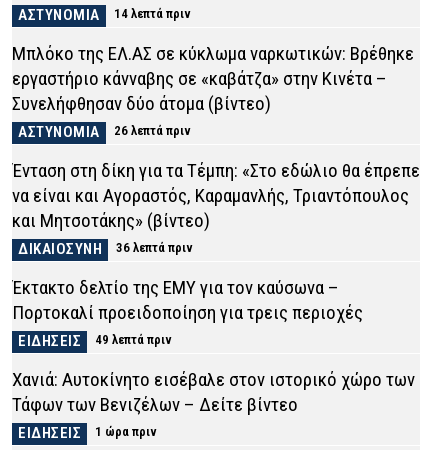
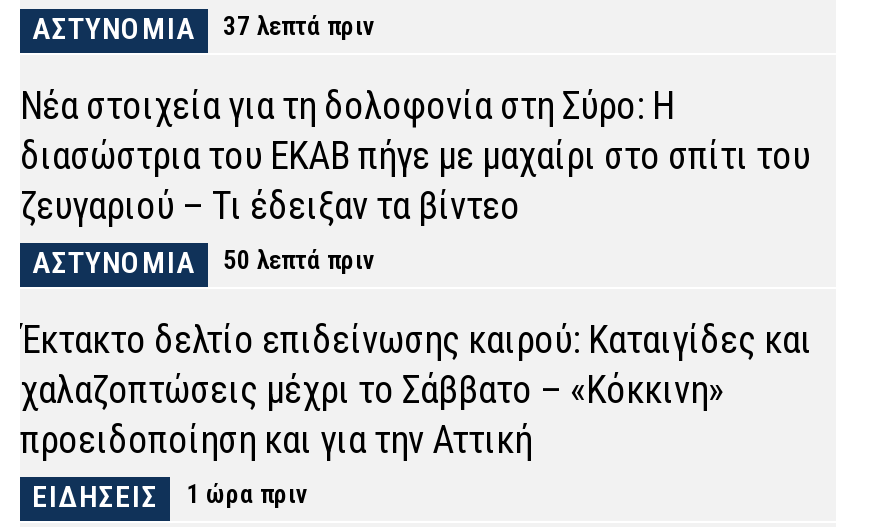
- ΑΣΤΥΝΟΜΙΑ 14 λεπτά πριν
+ ΑΣΤΥΝΟΜΙΑ 37 λεπτά πριν

- Mπλόκο της ΕΛ.ΑΣ σε κύκλωμα ναρκωτικών: Βρέθηκε
- εργαστήριο κάνναβης σε «καβάτζα» στην Κινέτα –
- Συνελήφθησαν δύο άτομα (βίντεο)
+ Νέα στοιχεία για τη δολοφονία στη Σύρο: Η
+ διασώστρια του ΕΚΑΒ πήγε με μαχαίρι στο σπίτι του
+ ζευγαριού – Τι έδειξαν τα βίντεο

- 26 λεπτά πριν
- Ένταση στη δίκη για τα Τέμπη: «Στο εδώλιο θα έπρεπε
- να είναι και Αγοραστός, Καραμανλής, Τριαντόπουλος
- και Μητσοτάκης» (βίντεο)
- ΔΙΚΑΙΟΣΥΝΗ
- 36 λεπτά πριν
- Έκτακτο δελτίο της ΕΜΥ για τον καύσωνα –
- Πορτοκαλί προειδοποίηση για τρεις περιοχές
- ΕΙΔΗΣΕΙΣ
- 49 λεπτά πριν
- Χανιά: Αυτοκίνητο εισέβαλε στον ιστορικό χώρο των
- Τάφων των Βενιζέλων – Δείτε βίντεο
+ 50 λεπτά πριν
+ Έκτακτο δελτίο επιδείνωσης καιρού: Καταιγίδες και
+ χαλαζοπτώσεις μέχρι το Σάββατο – «Κόκκινη»
+ προειδοποίηση και για την Αττική
